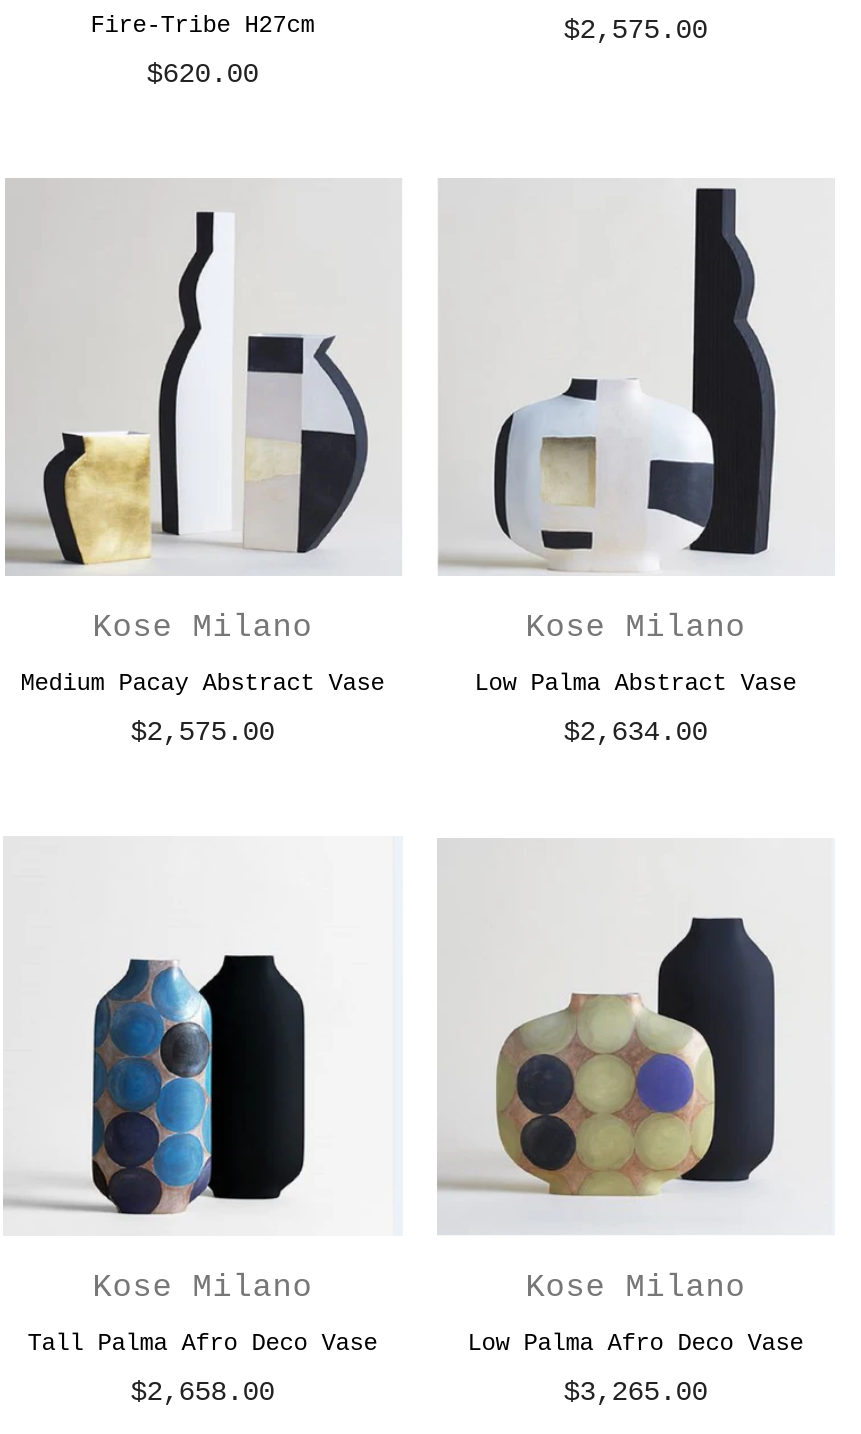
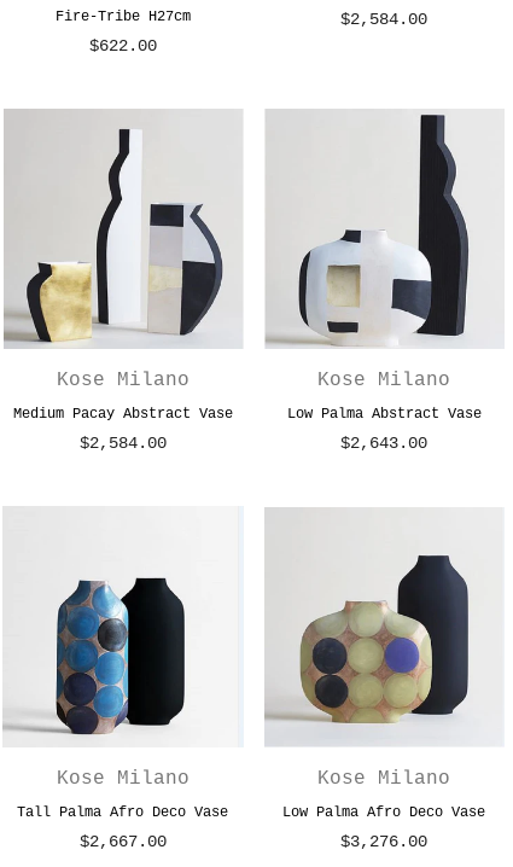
- $2,575.00
+ $2,584.00

- $620.00
+ $622.00

- $2,575.00
+ $2,584.00

- $2,634.00
+ $2,643.00

- $2,658.00
+ $2,667.00

- $3,265.00
+ $3,276.00
